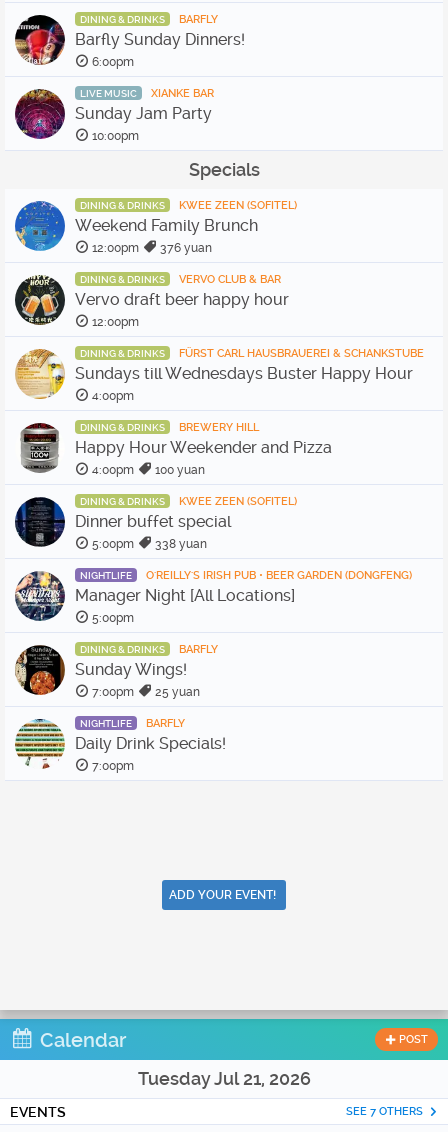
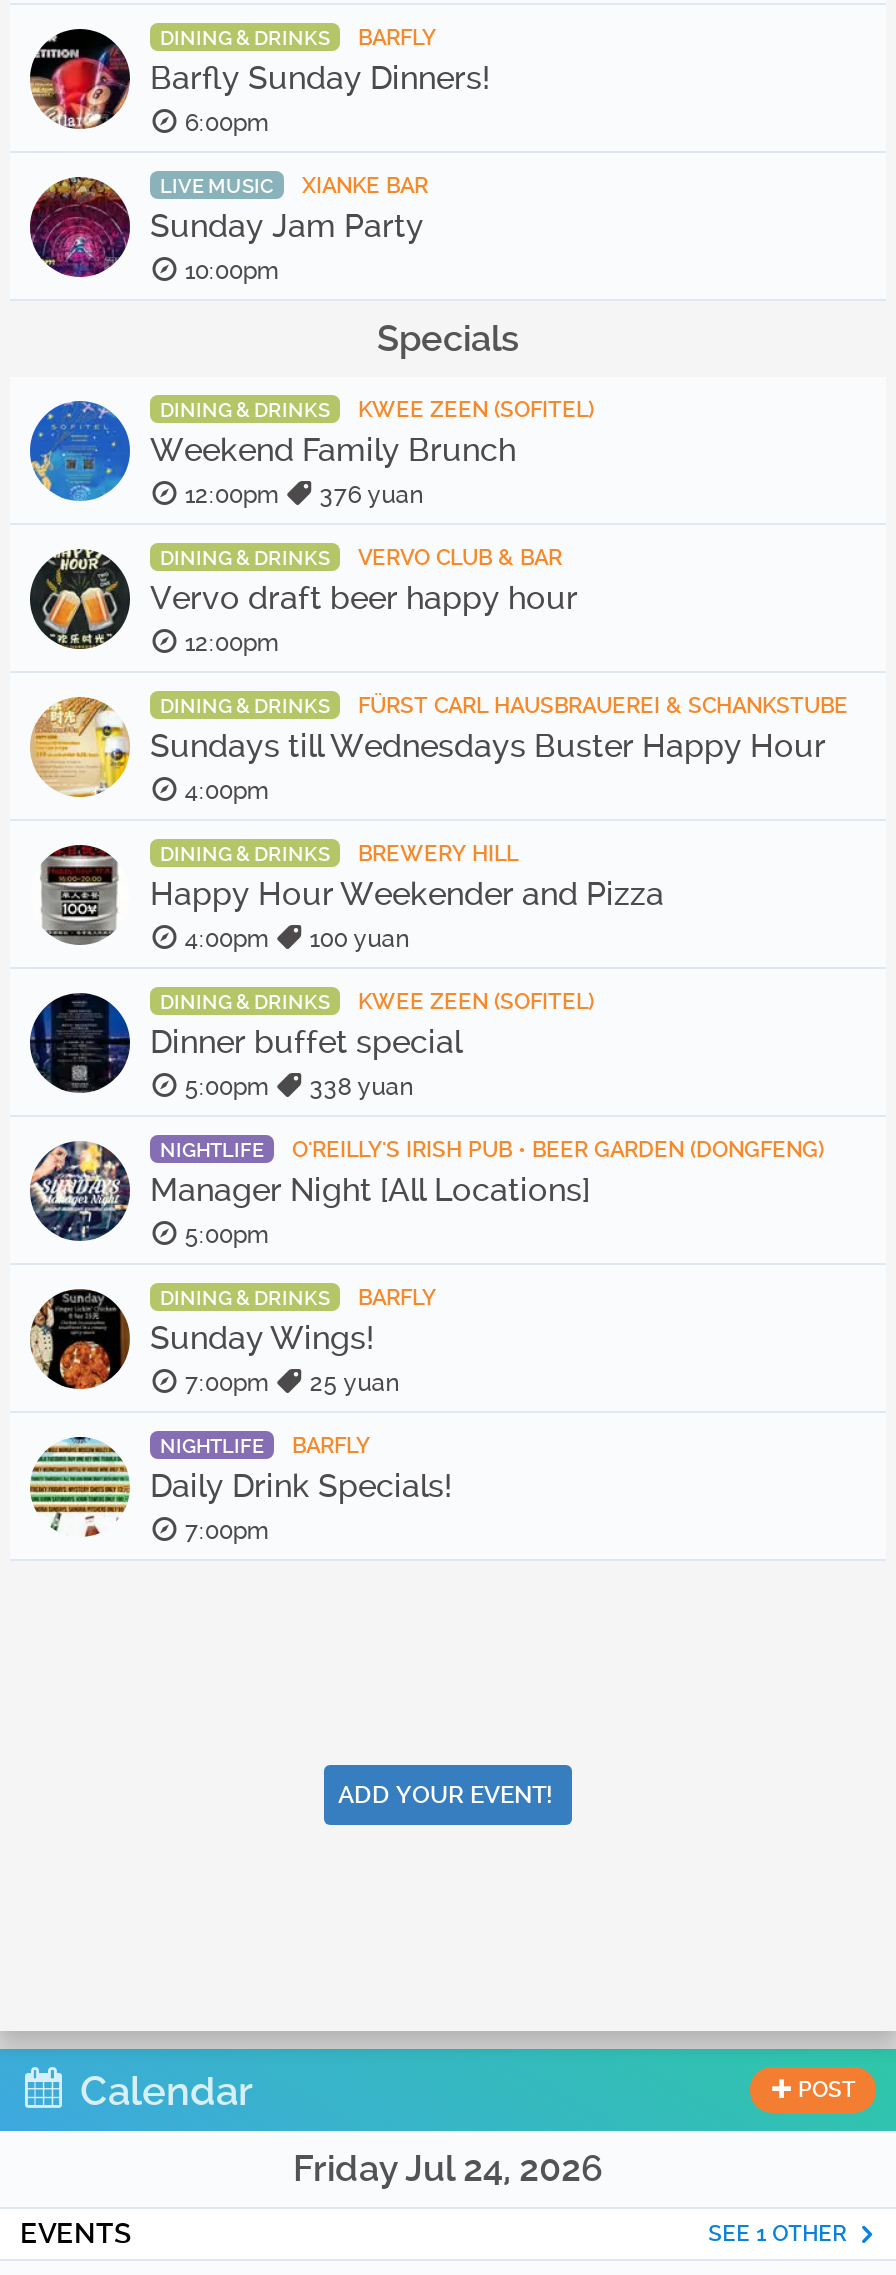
- Tuesday Jul 21, 2026
+ Friday Jul 24, 2026

- SEE 7 OTHERS
+ SEE 1 OTHER
